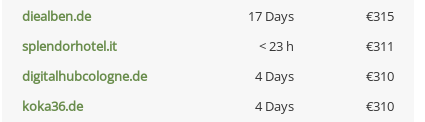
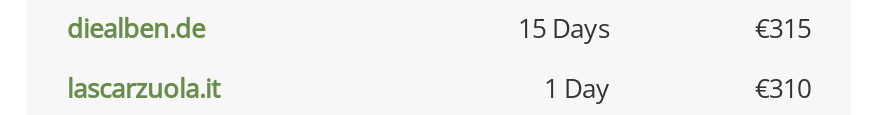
- 17 Days
+ 15 Days

- splendorhotel.it
- < 23 h
- €311
- digitalhubcologne.de
- 4 Days
- €310
- koka36.de
- 4 Days
+ lascarzuola.it
+ 1 Day
